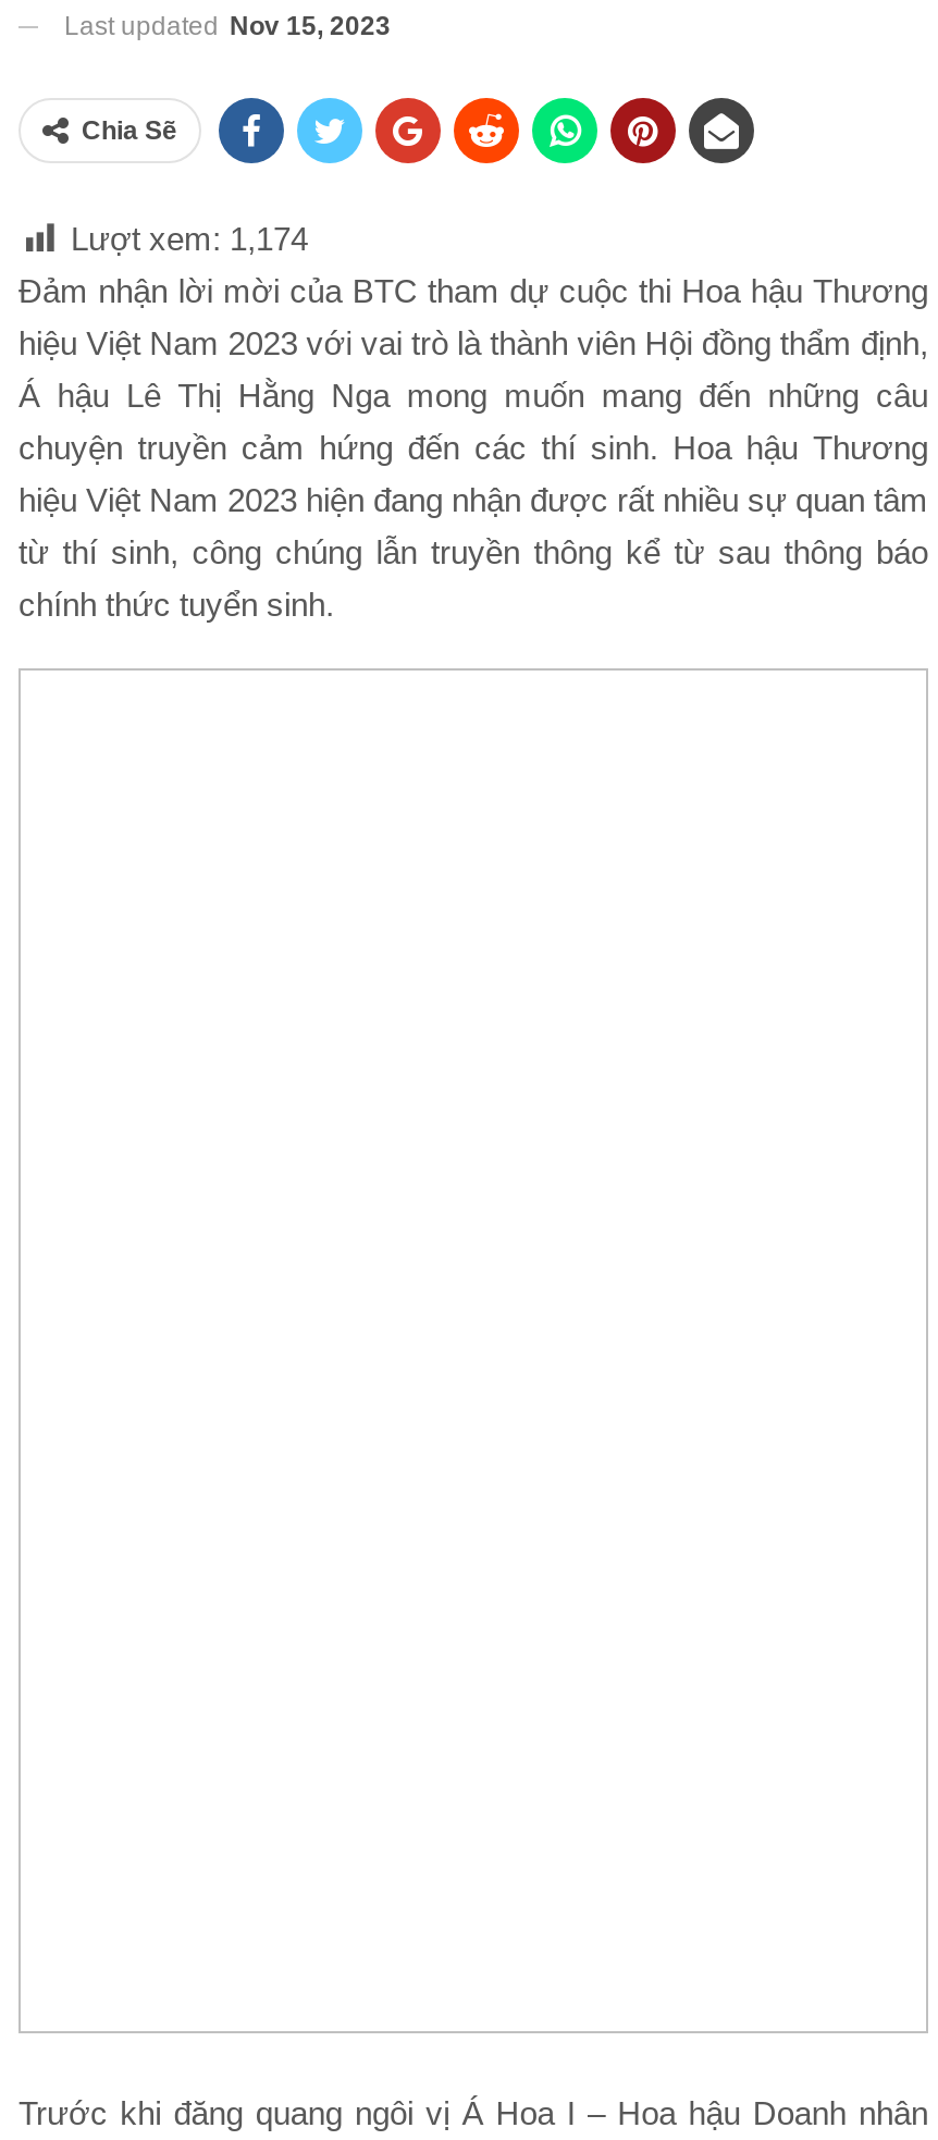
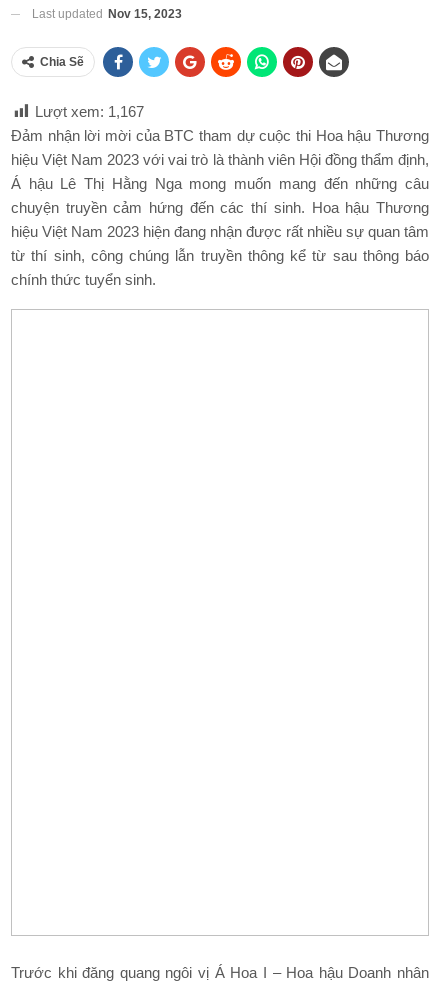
- Lượt xem: 1,174
+ Lượt xem: 1,167
